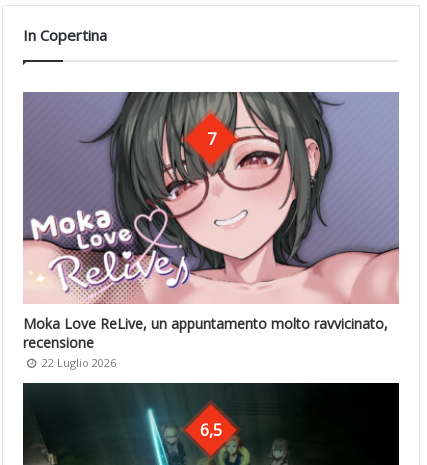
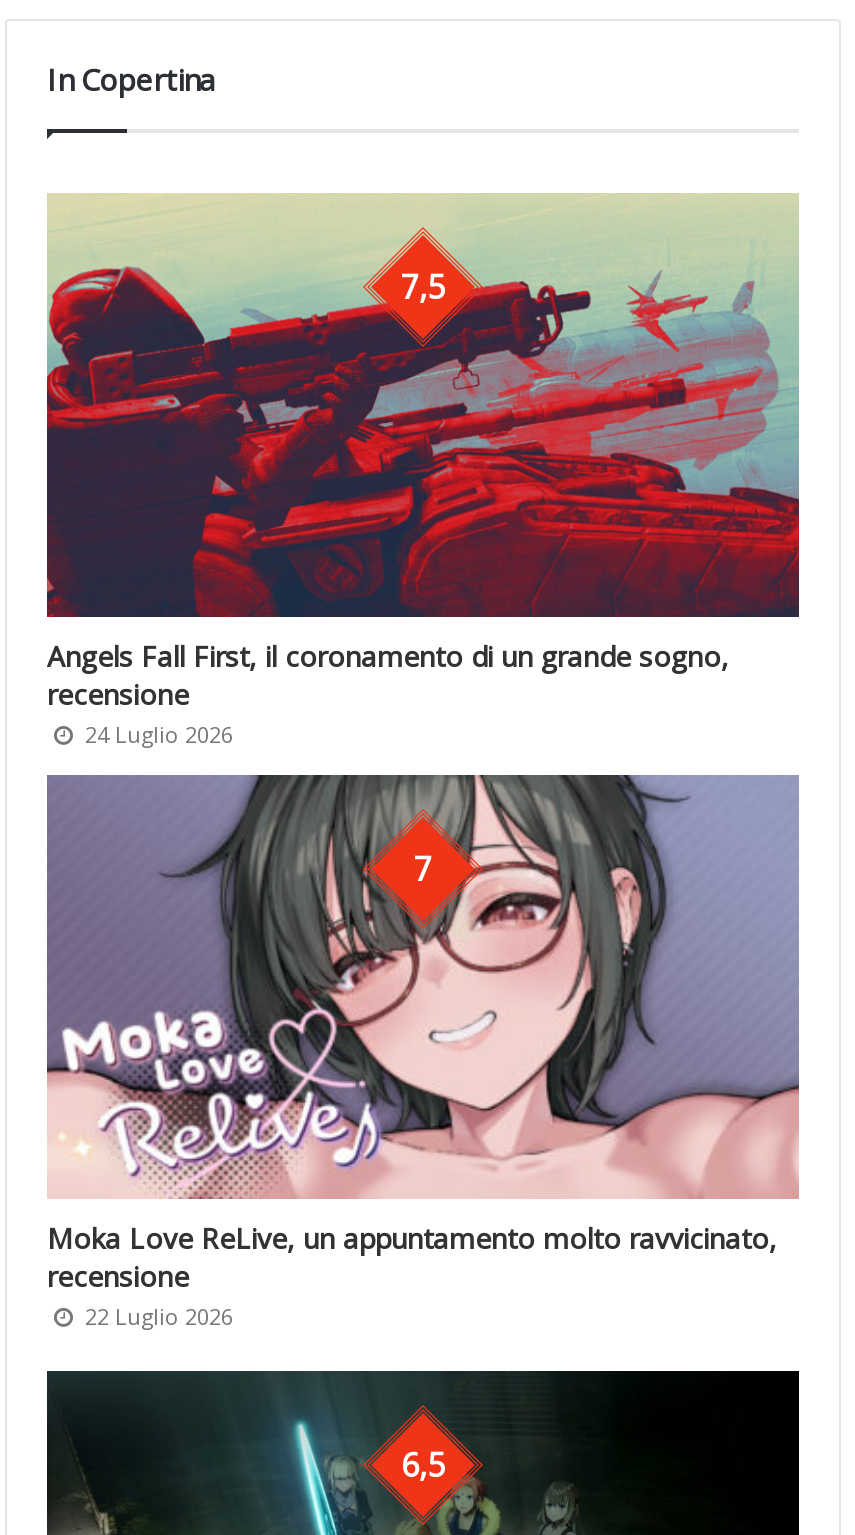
+ [image]
+ 7,5

+ Angels Fall First, il coronamento di un grande sogno,
+ recensione
+ 24 Luglio 2026
